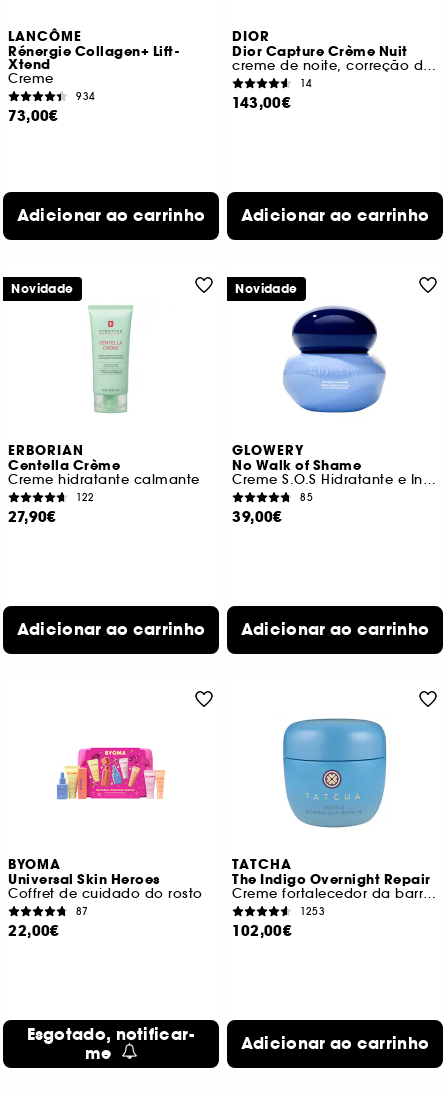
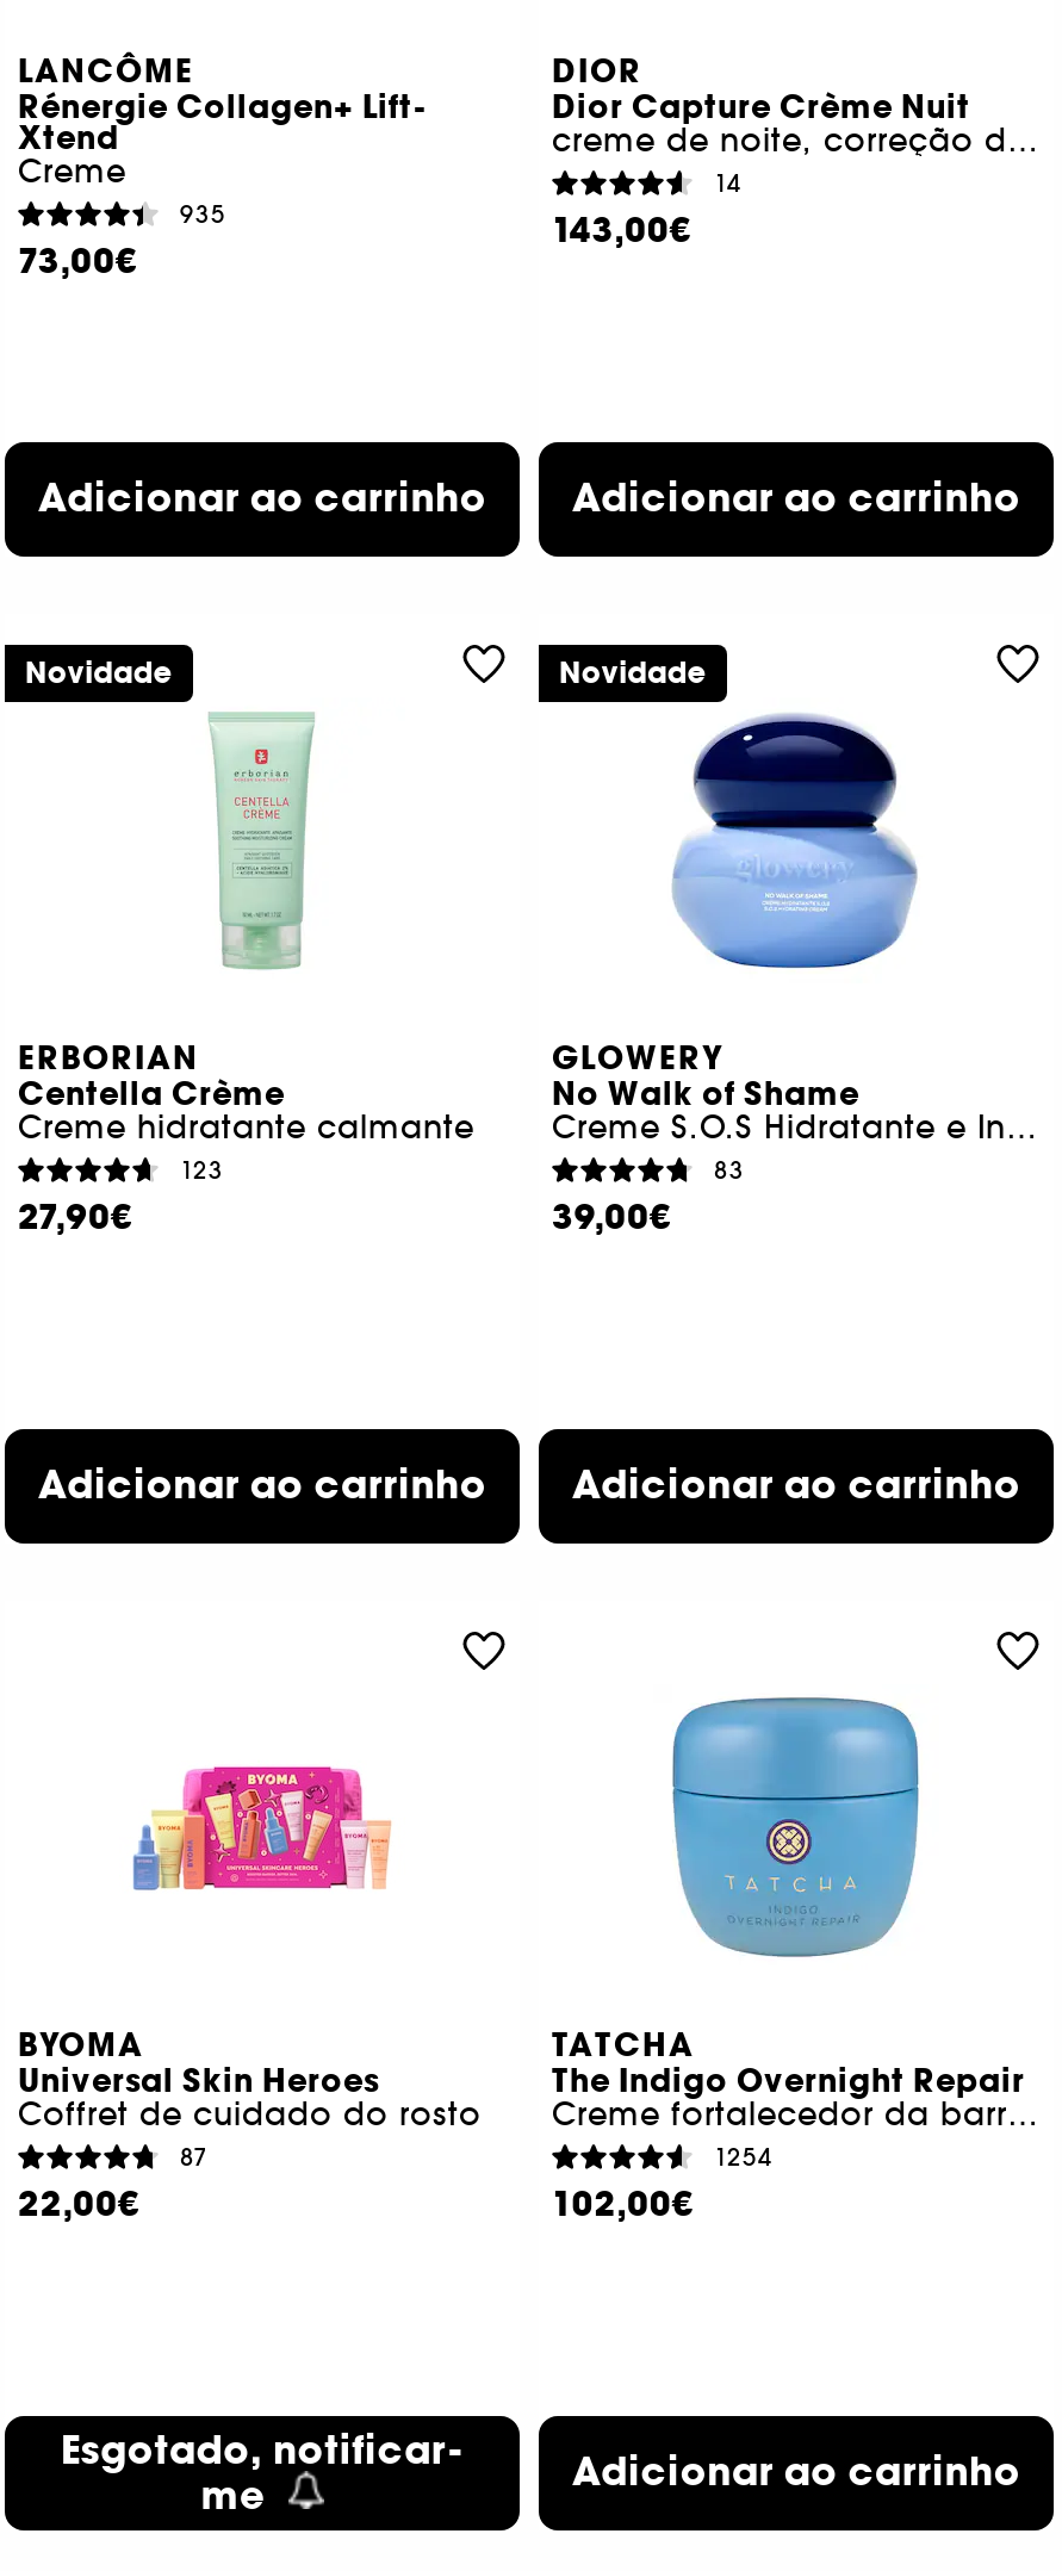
- 934
+ 935

- 122
+ 123

- 85
+ 83

- 1253
+ 1254
